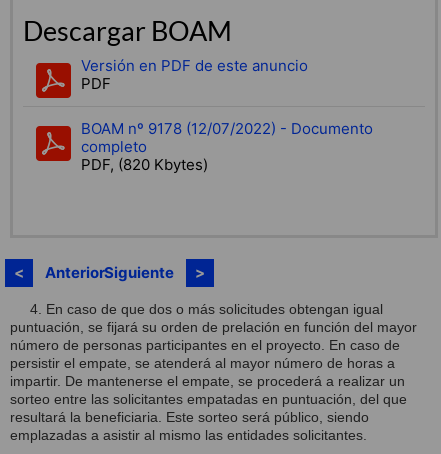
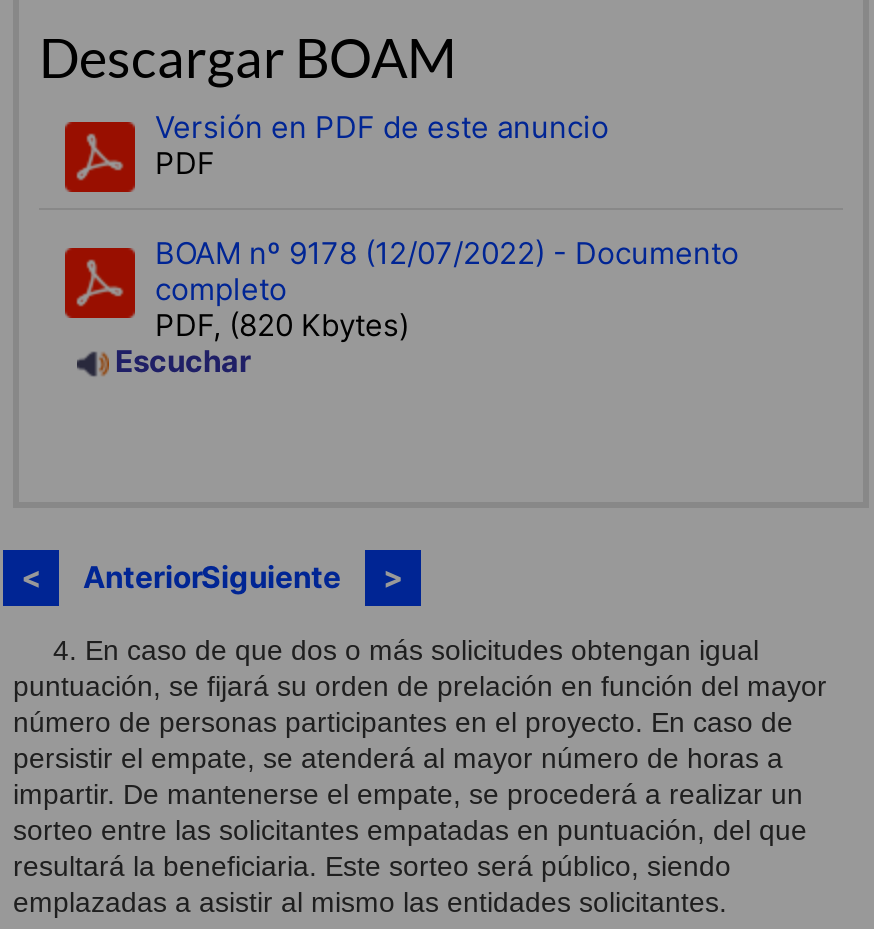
+ Escuchar
